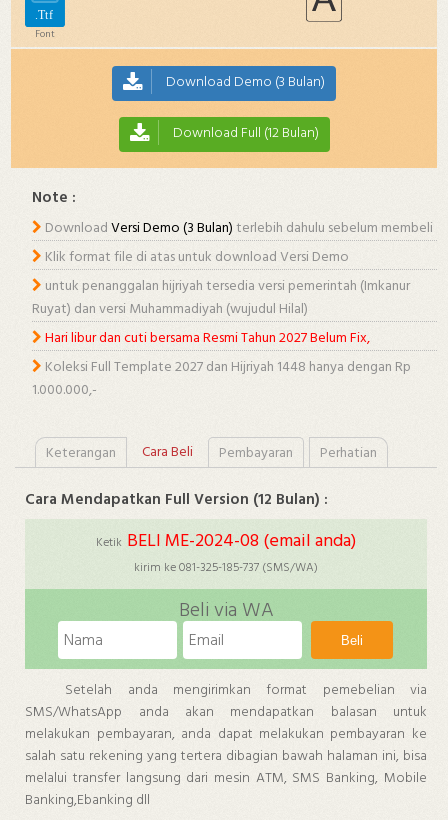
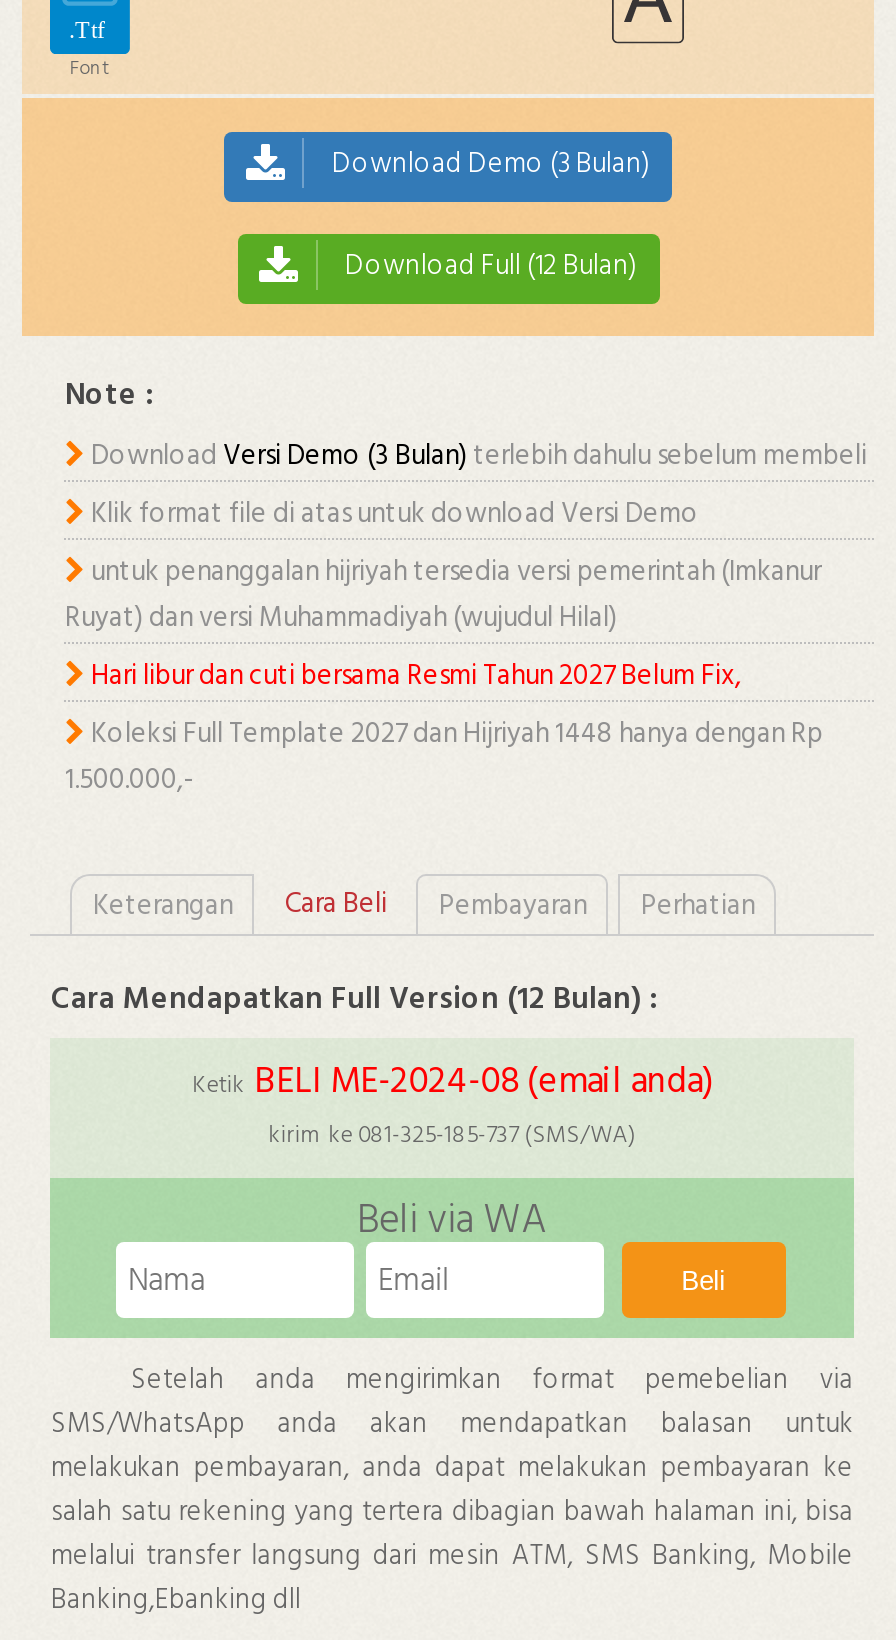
- 1.000.000,-
+ 1.500.000,-
